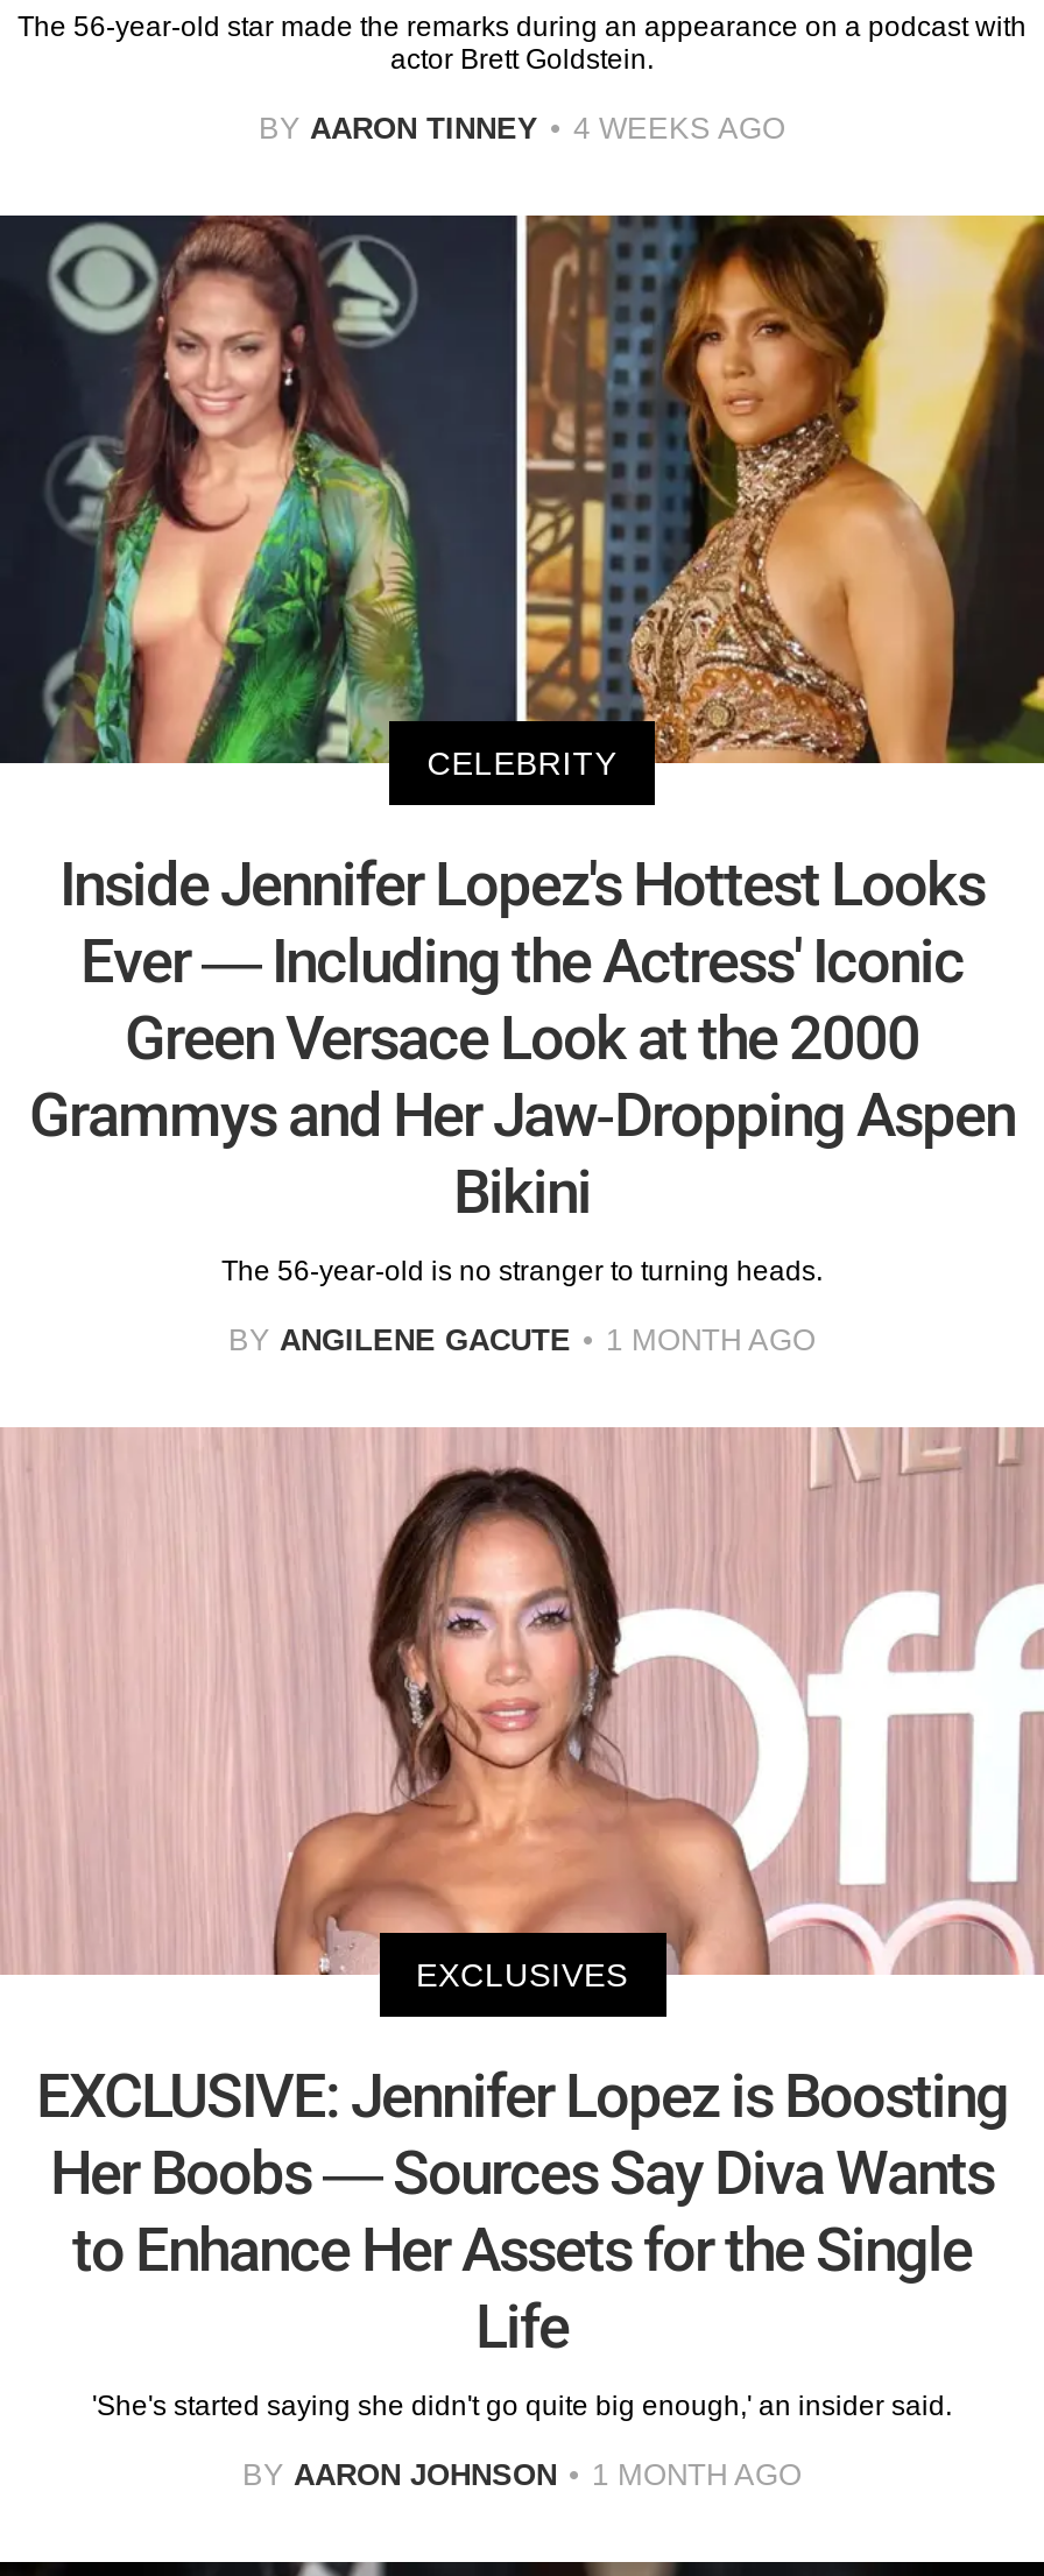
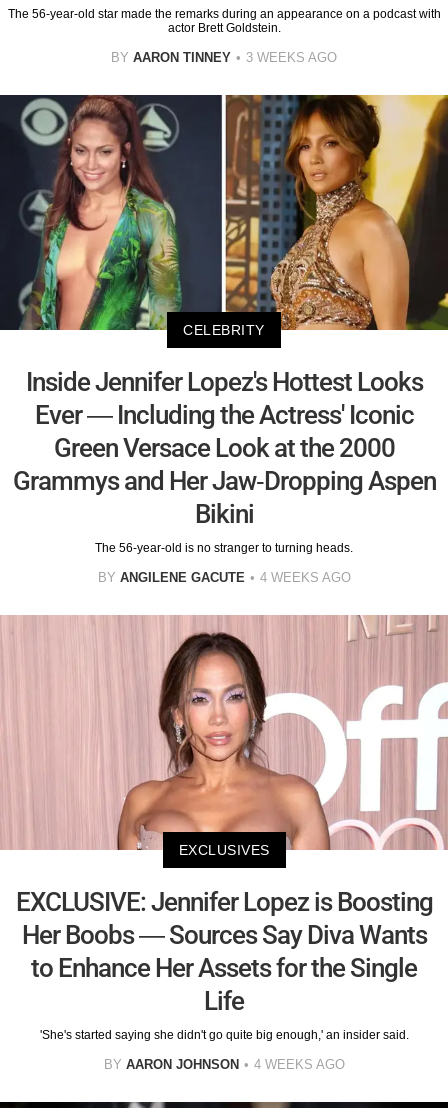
- BY AARON TINNEY 4 WEEKS AGO
+ BY AARON TINNEY 3 WEEKS AGO

- BY ANGILENE GACUTE 1 MONTH AGO
+ BY ANGILENE GACUTE 4 WEEKS AGO

- BY AARON JOHNSON 1 MONTH AGO
+ BY AARON JOHNSON 4 WEEKS AGO
